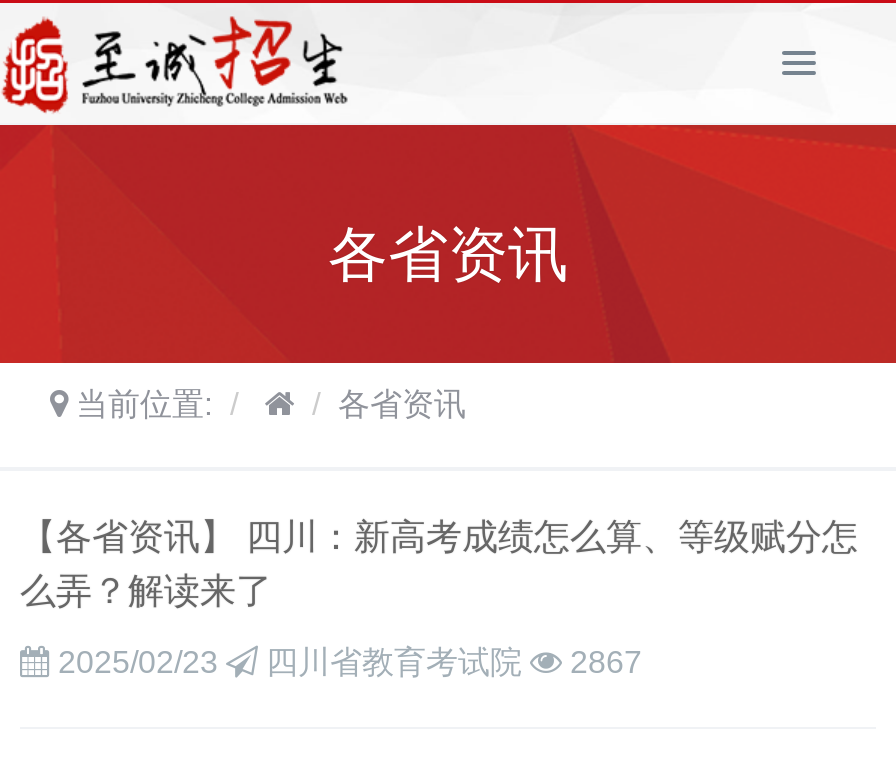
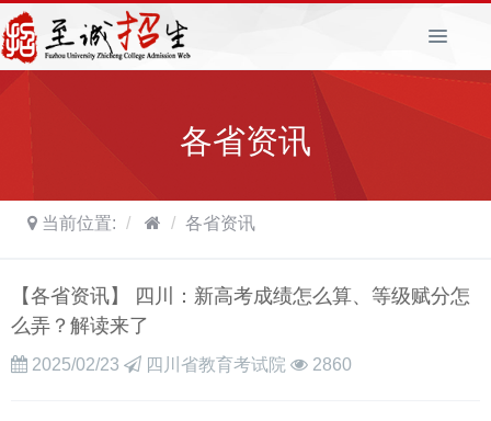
- 2025/02/23 四川省教育考试院 2867
+ 2025/02/23 四川省教育考试院 2860
